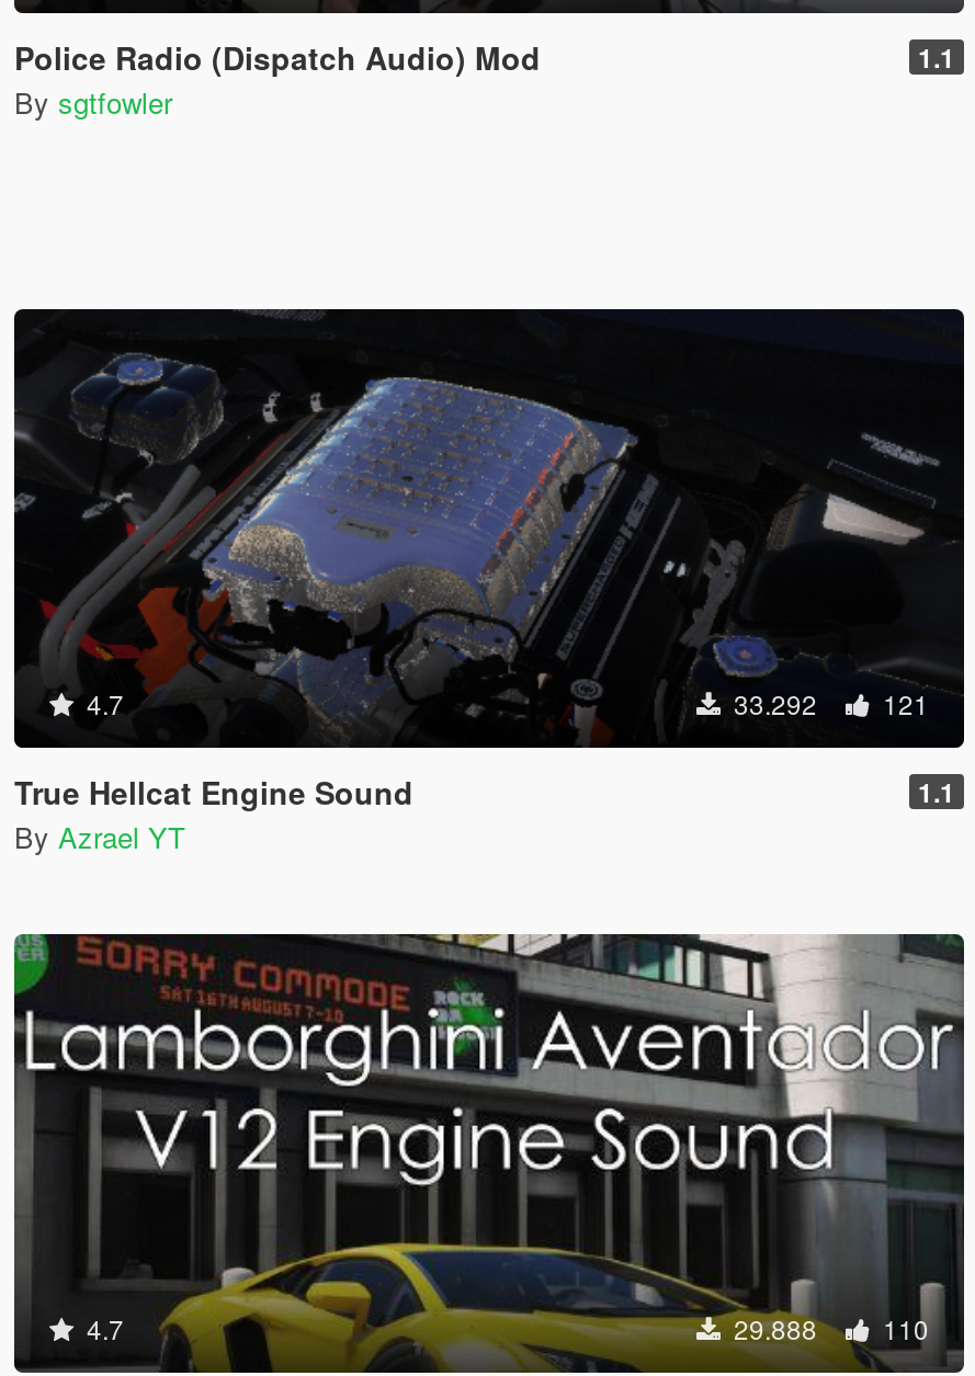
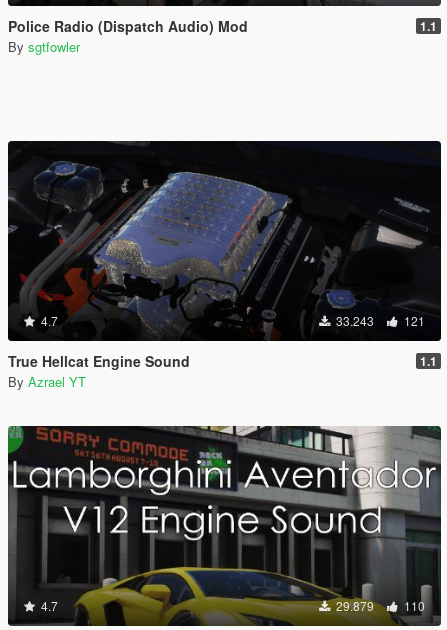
- 33.292 121
+ 33.243 121

- 29.888 110
+ 29.879 110
